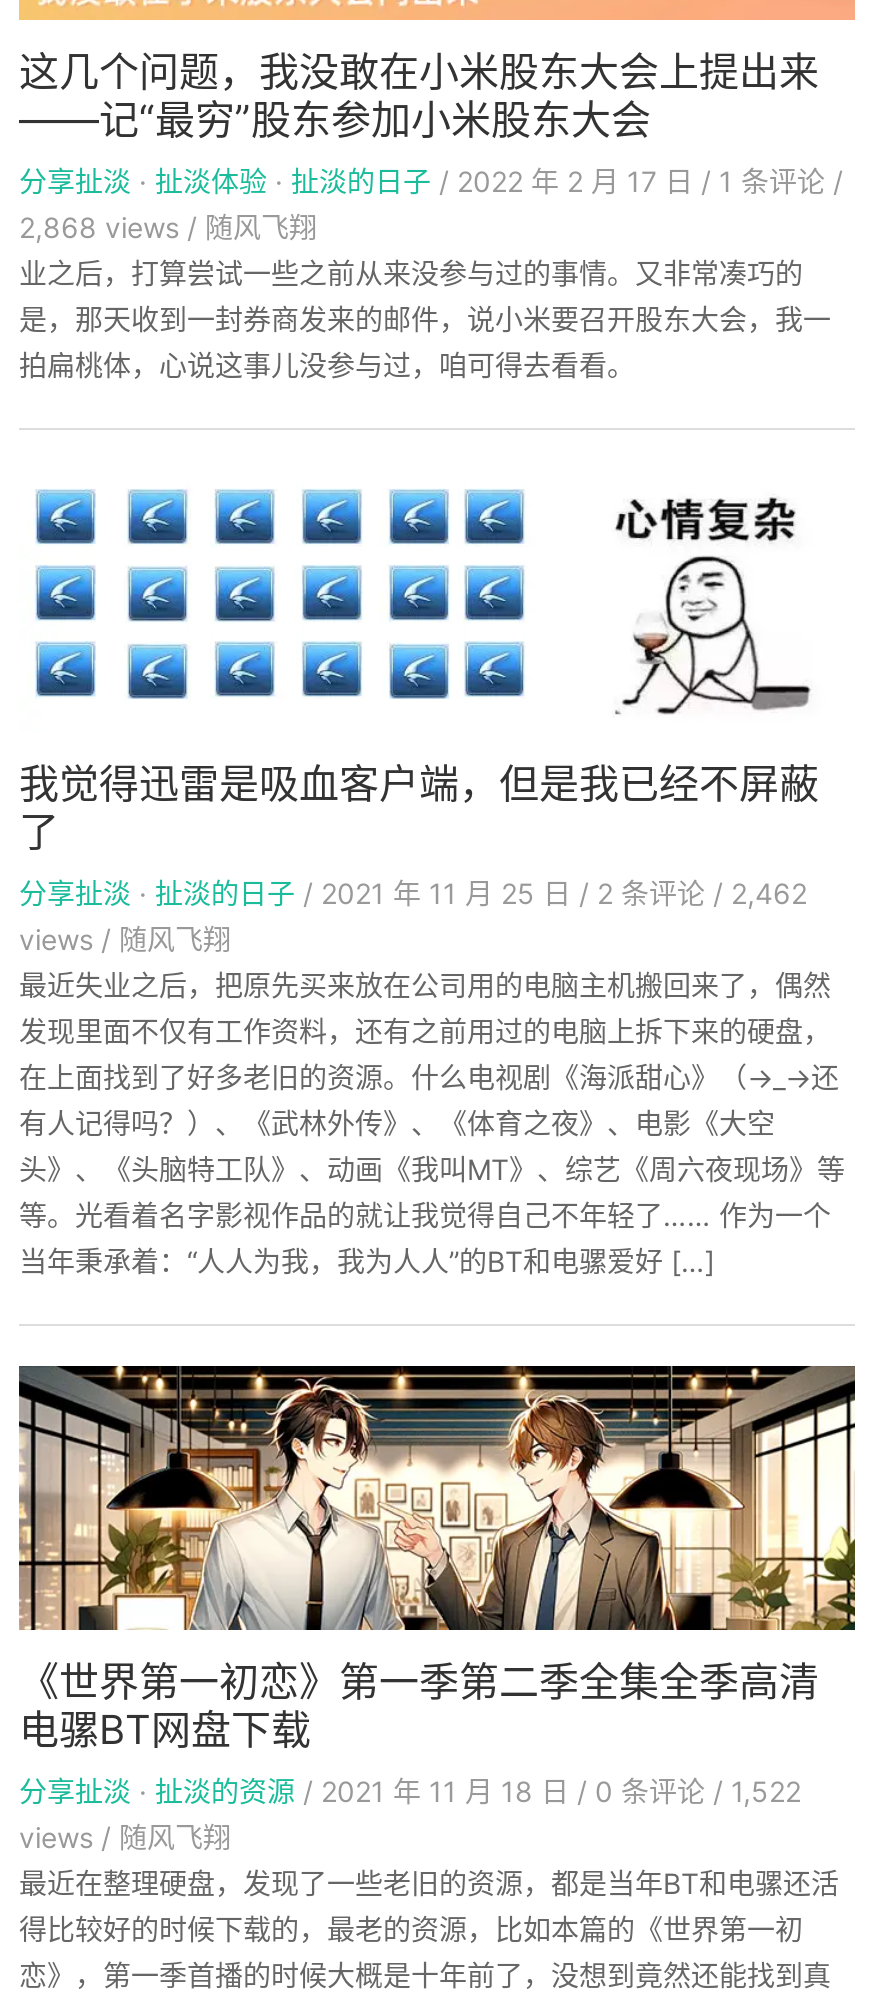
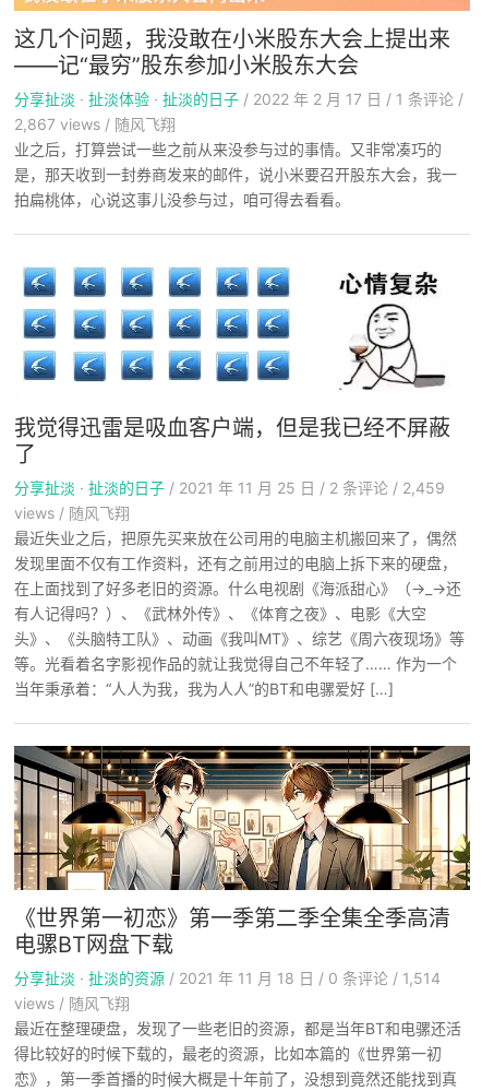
- 2,868 views /随风飞翔
+ 2,867 views /随风飞翔

- 分享扯淡·扯淡的日子/ 2021 年 11 月 25 日/ 2条评论 / 2,462
+ 分享扯淡·扯淡的日子/ 2021 年 11 月 25 日/ 2条评论 / 2,459

- 分享扯淡·扯淡的资源/ 2021 年 11 月 18 日/ 0条评论 / 1,522
+ 分享扯淡·扯淡的资源/ 2021 年 11 月 18 日/ 0条评论 / 1,514
